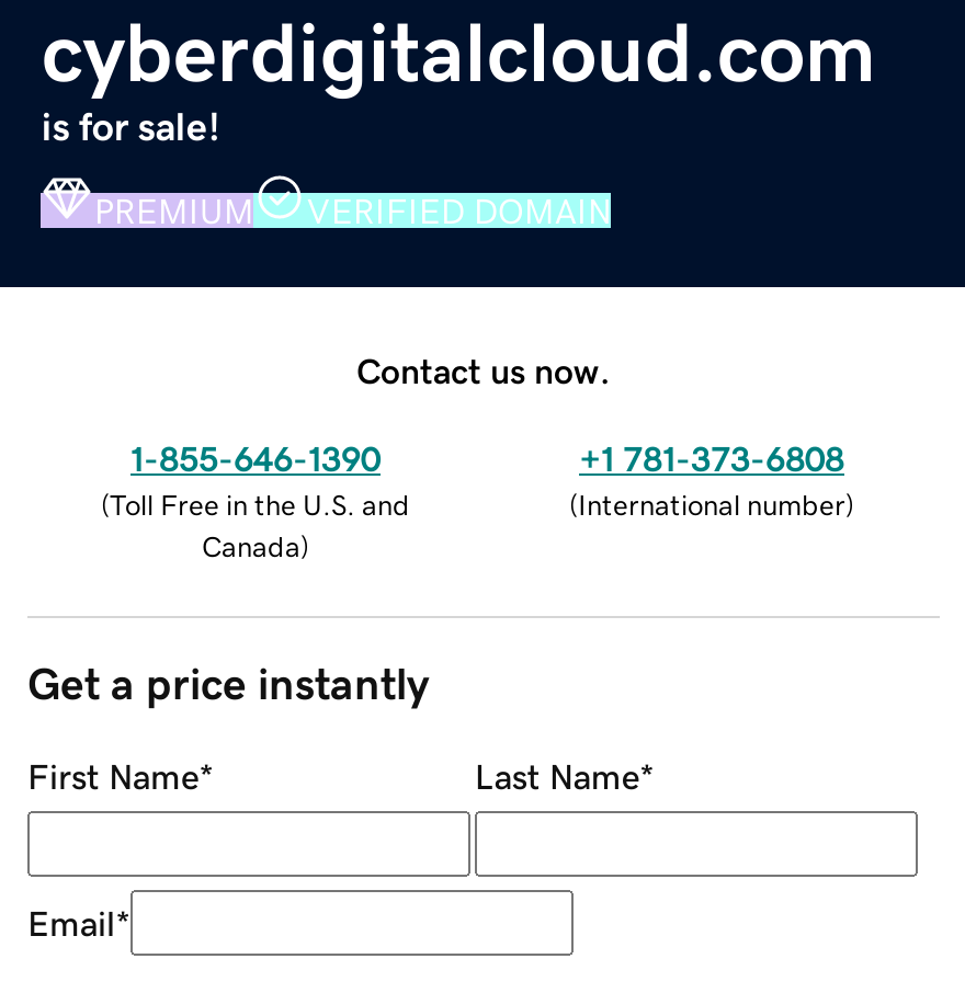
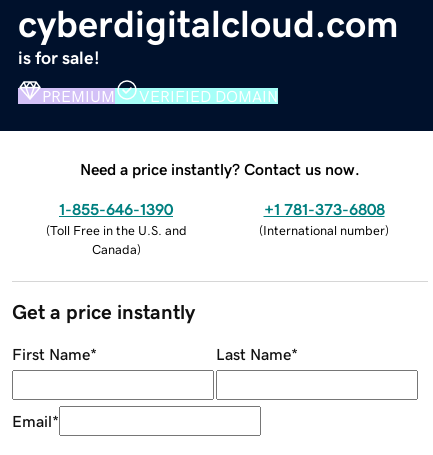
- Contact us now.
+ Need a price instantly? Contact us now.
